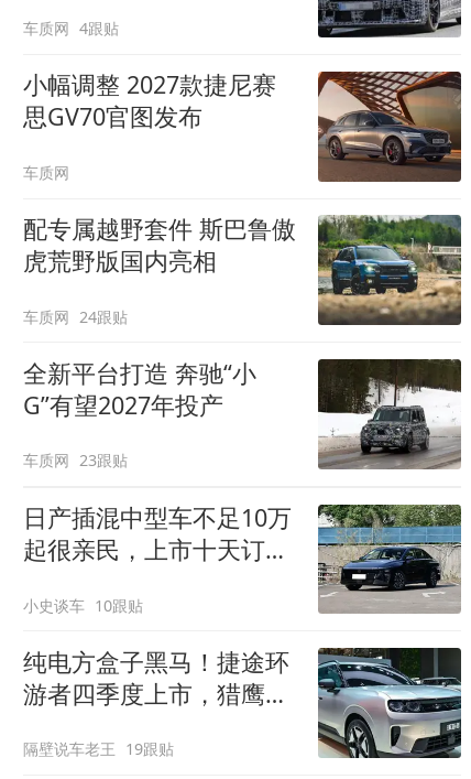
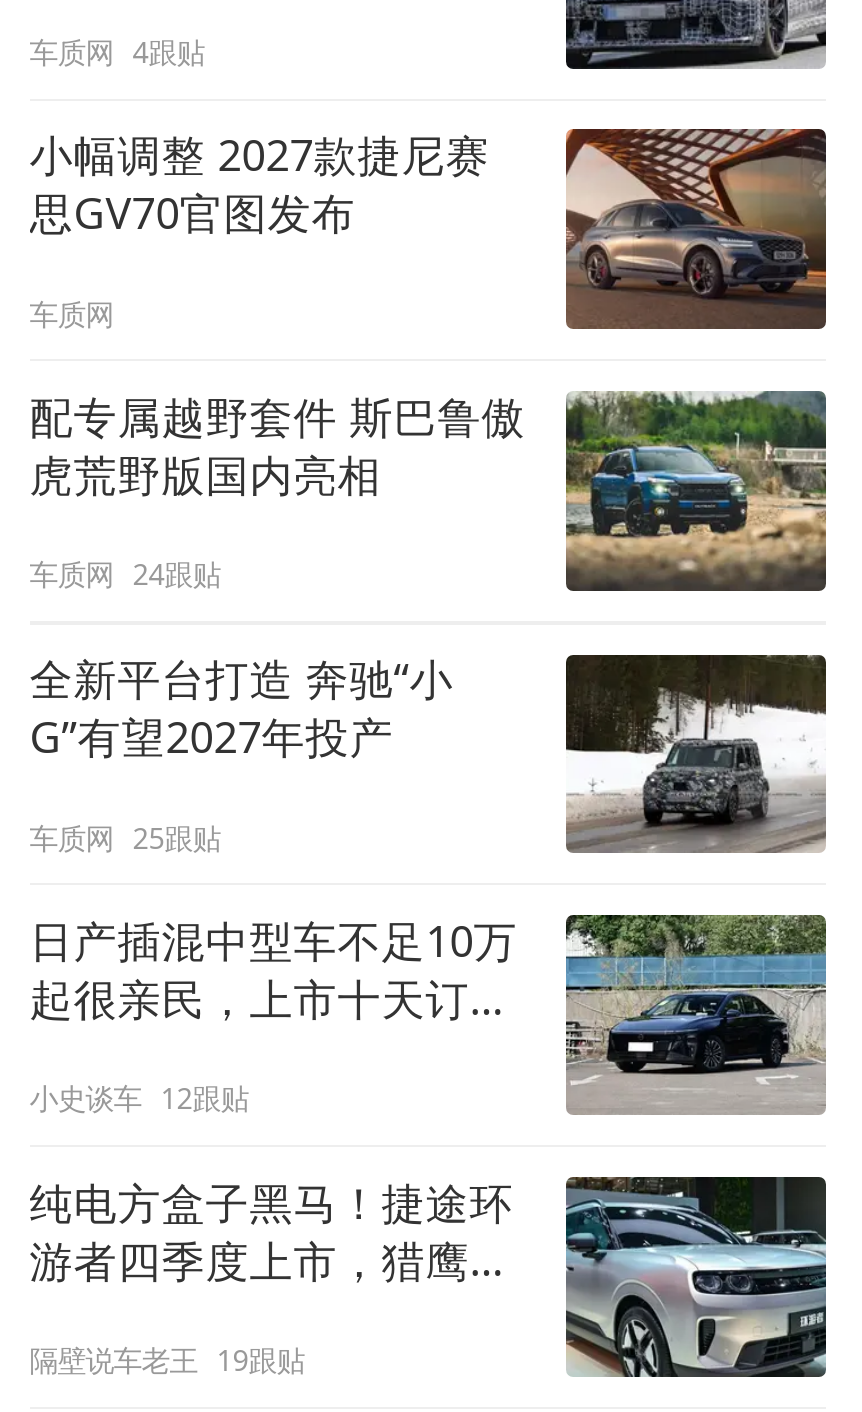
- 车质网 23跟贴
+ 车质网 25跟贴

- 小史谈车 10跟贴
+ 小史谈车 12跟贴
